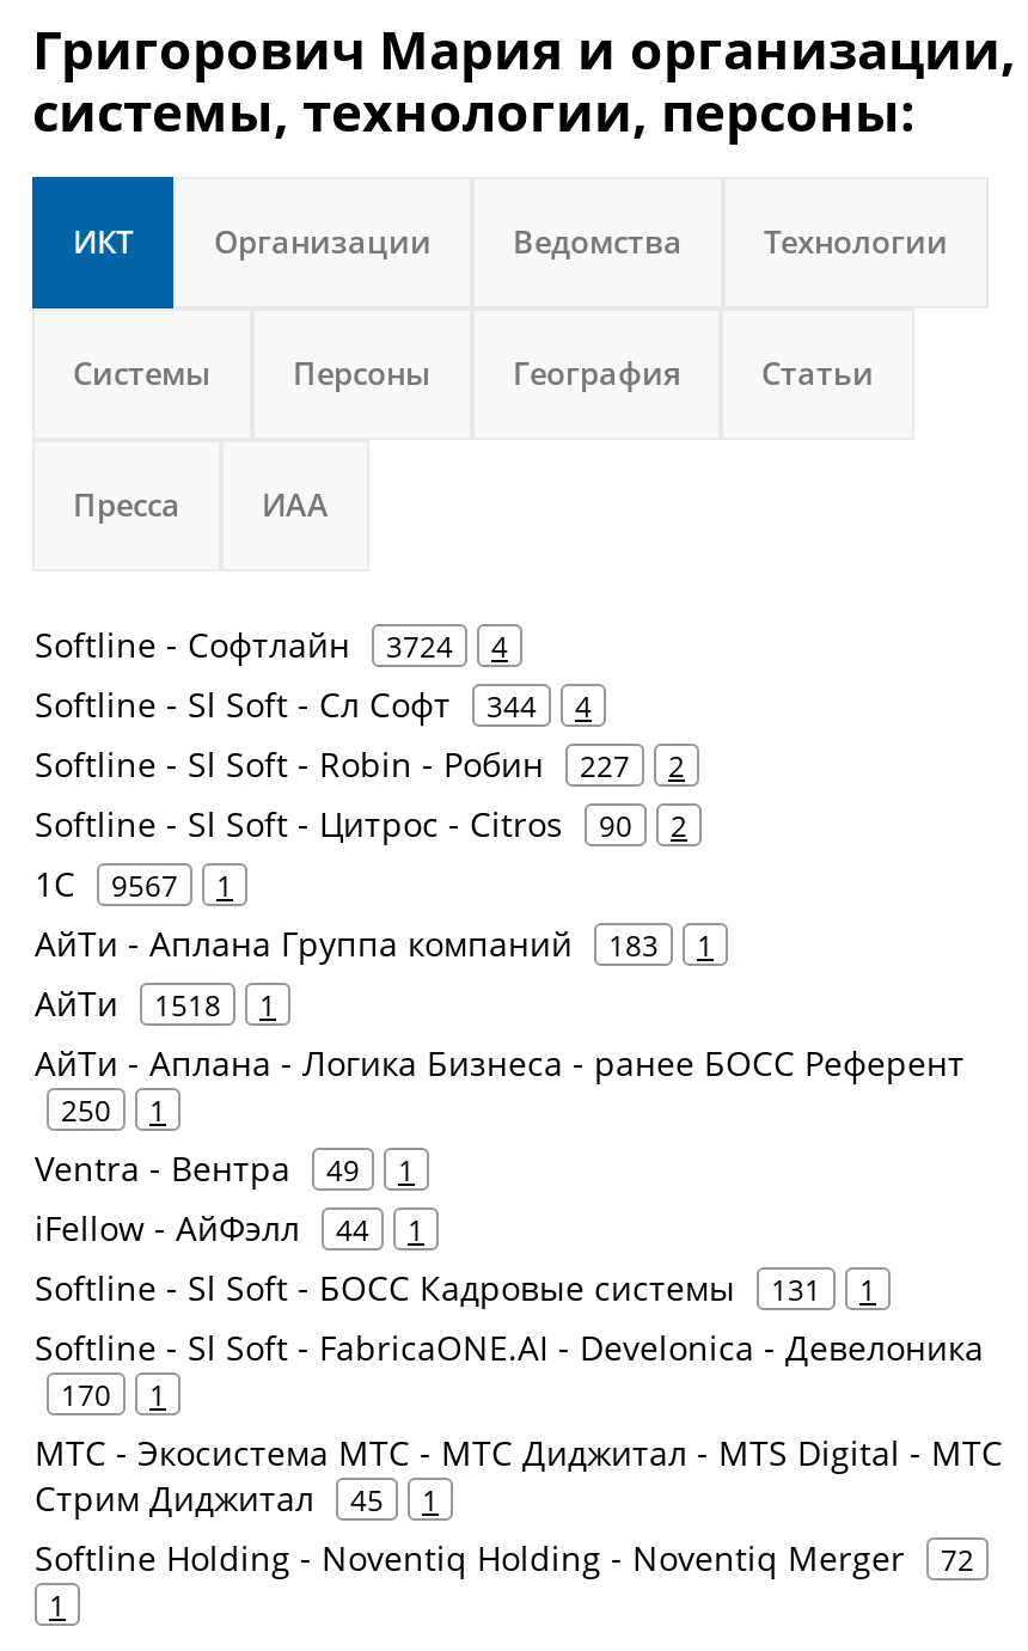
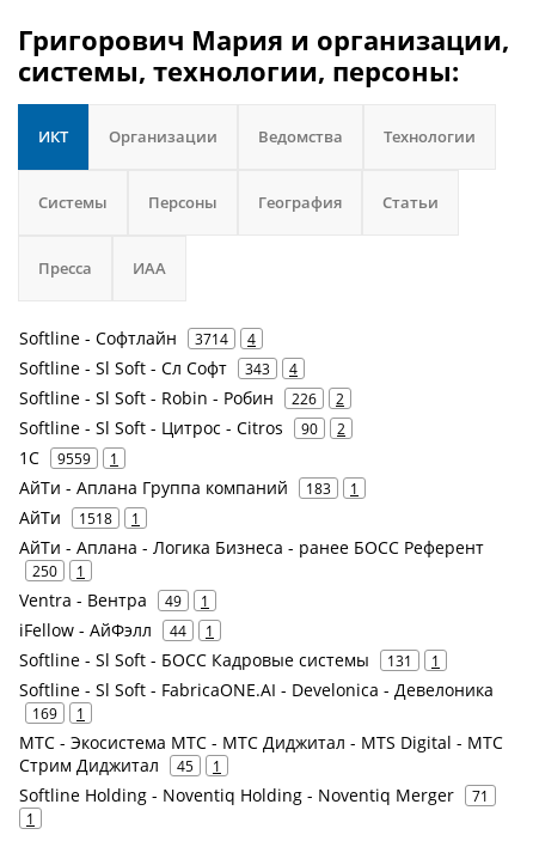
- Softline - Софтлайн 3724 4
+ Softline - Софтлайн 3714 4

- Softline - Sl Soft - Сл Софт 344 4
+ Softline - Sl Soft - Сл Софт 343 4

- Softline - Sl Soft - Robin - Робин 227 2
+ Softline - Sl Soft - Robin - Робин 226 2

- 1С 9567 1
+ 1С 9559 1

- 170 1
+ 169 1

- Softline Holding - Noventiq Holding - Noventiq Merger 72
+ Softline Holding - Noventiq Holding - Noventiq Merger 71
